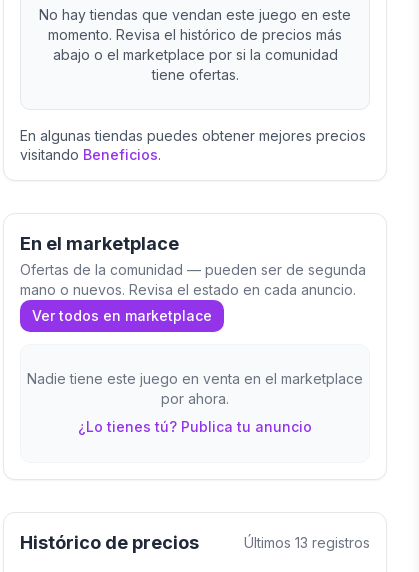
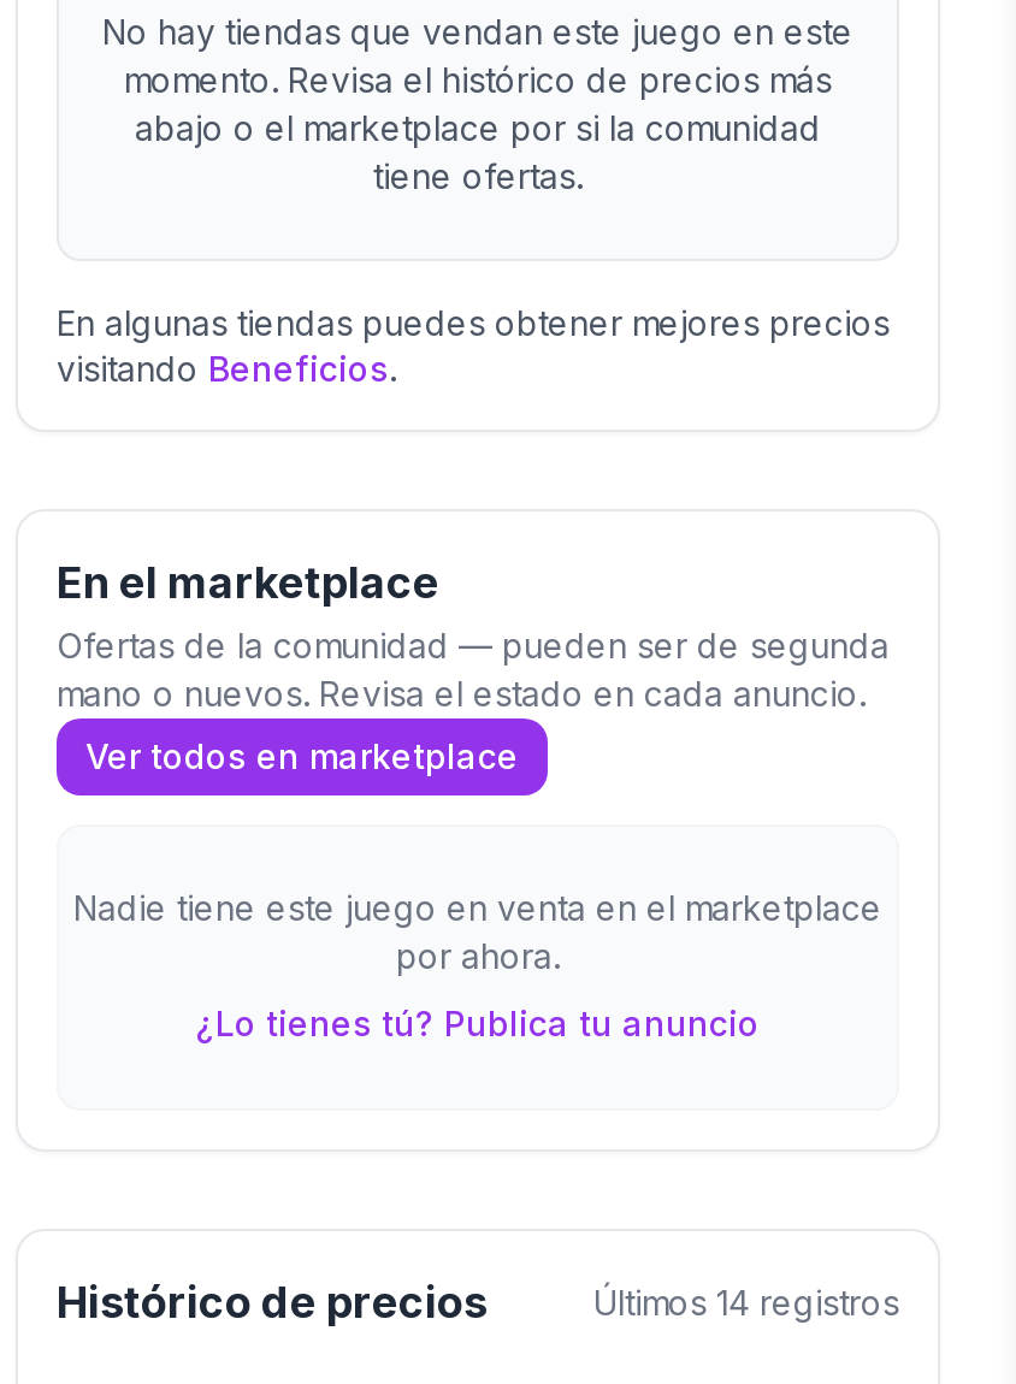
- Últimos 13 registros
+ Últimos 14 registros
